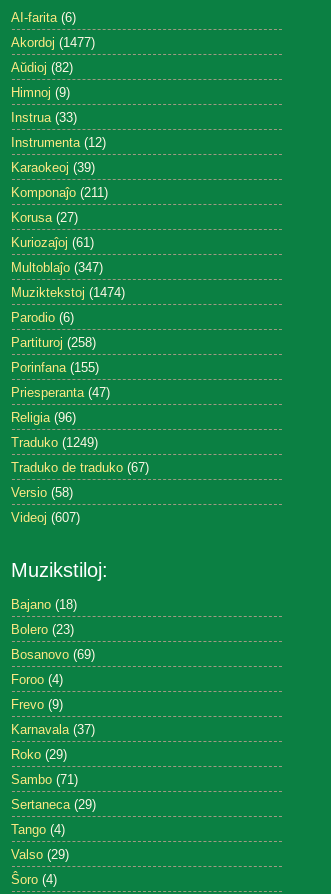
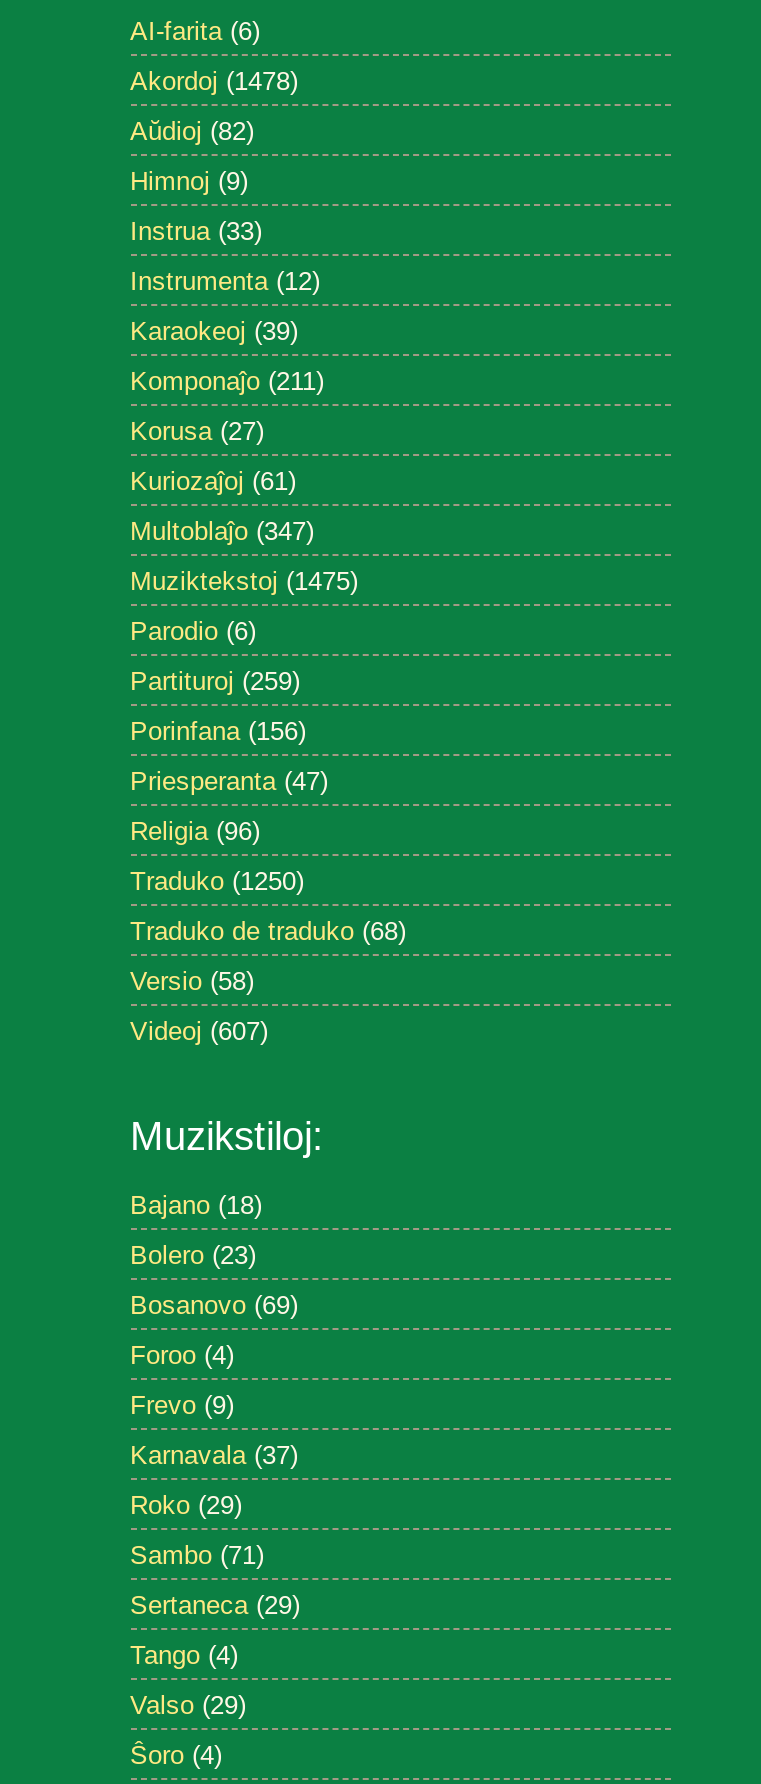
- Akordoj (1477)
+ Akordoj (1478)

- Muziktekstoj (1474)
+ Muziktekstoj (1475)

- Partituroj (258)
+ Partituroj (259)

- Porinfana (155)
+ Porinfana (156)

- Traduko (1249)
+ Traduko (1250)

- Traduko de traduko (67)
+ Traduko de traduko (68)
